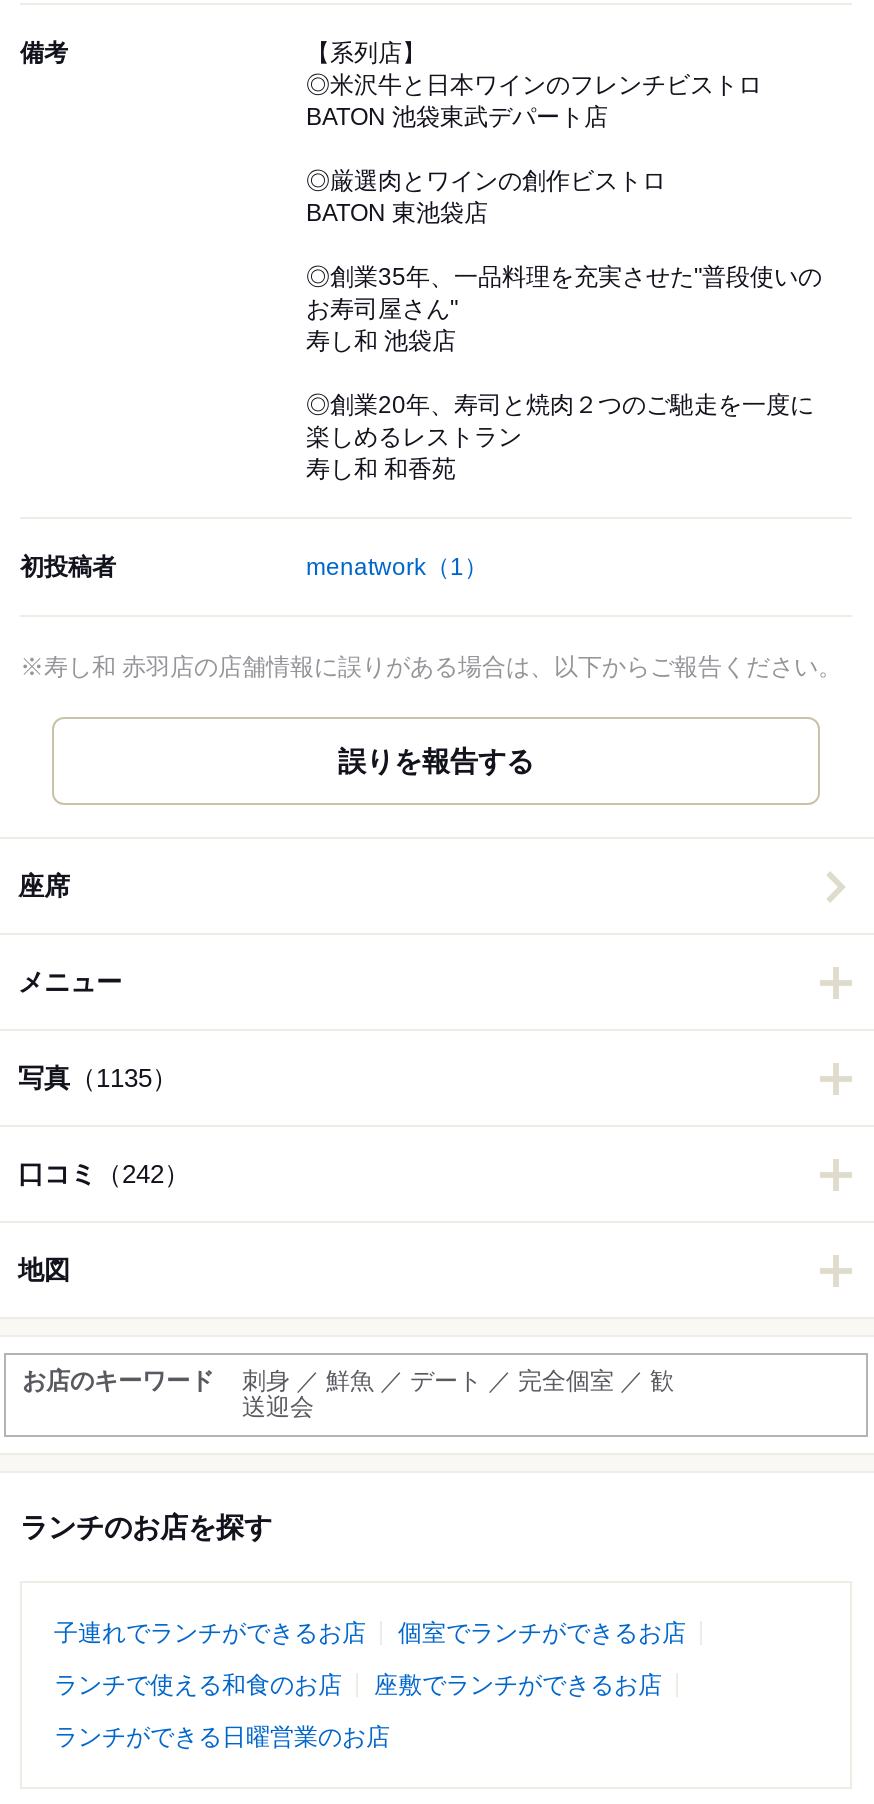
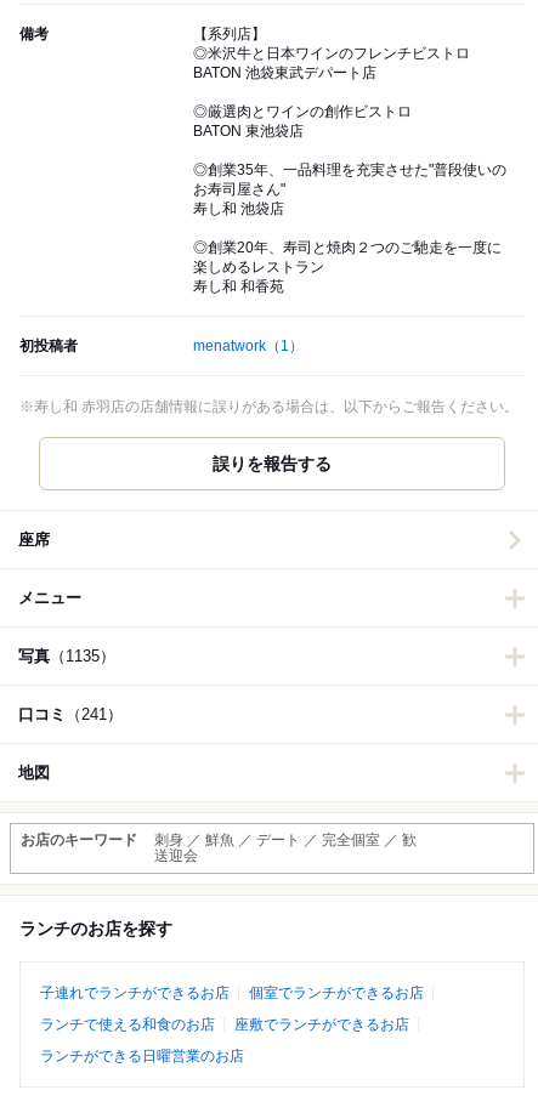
- 口コミ（242）
+ 口コミ（241）
